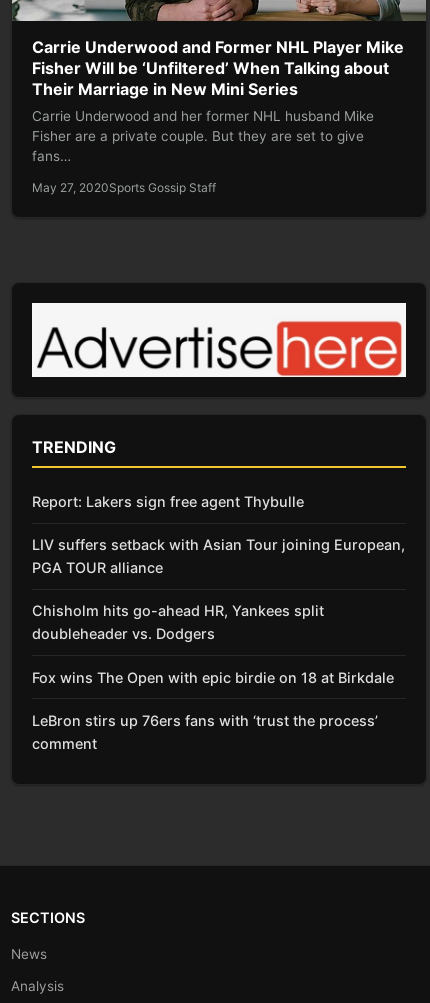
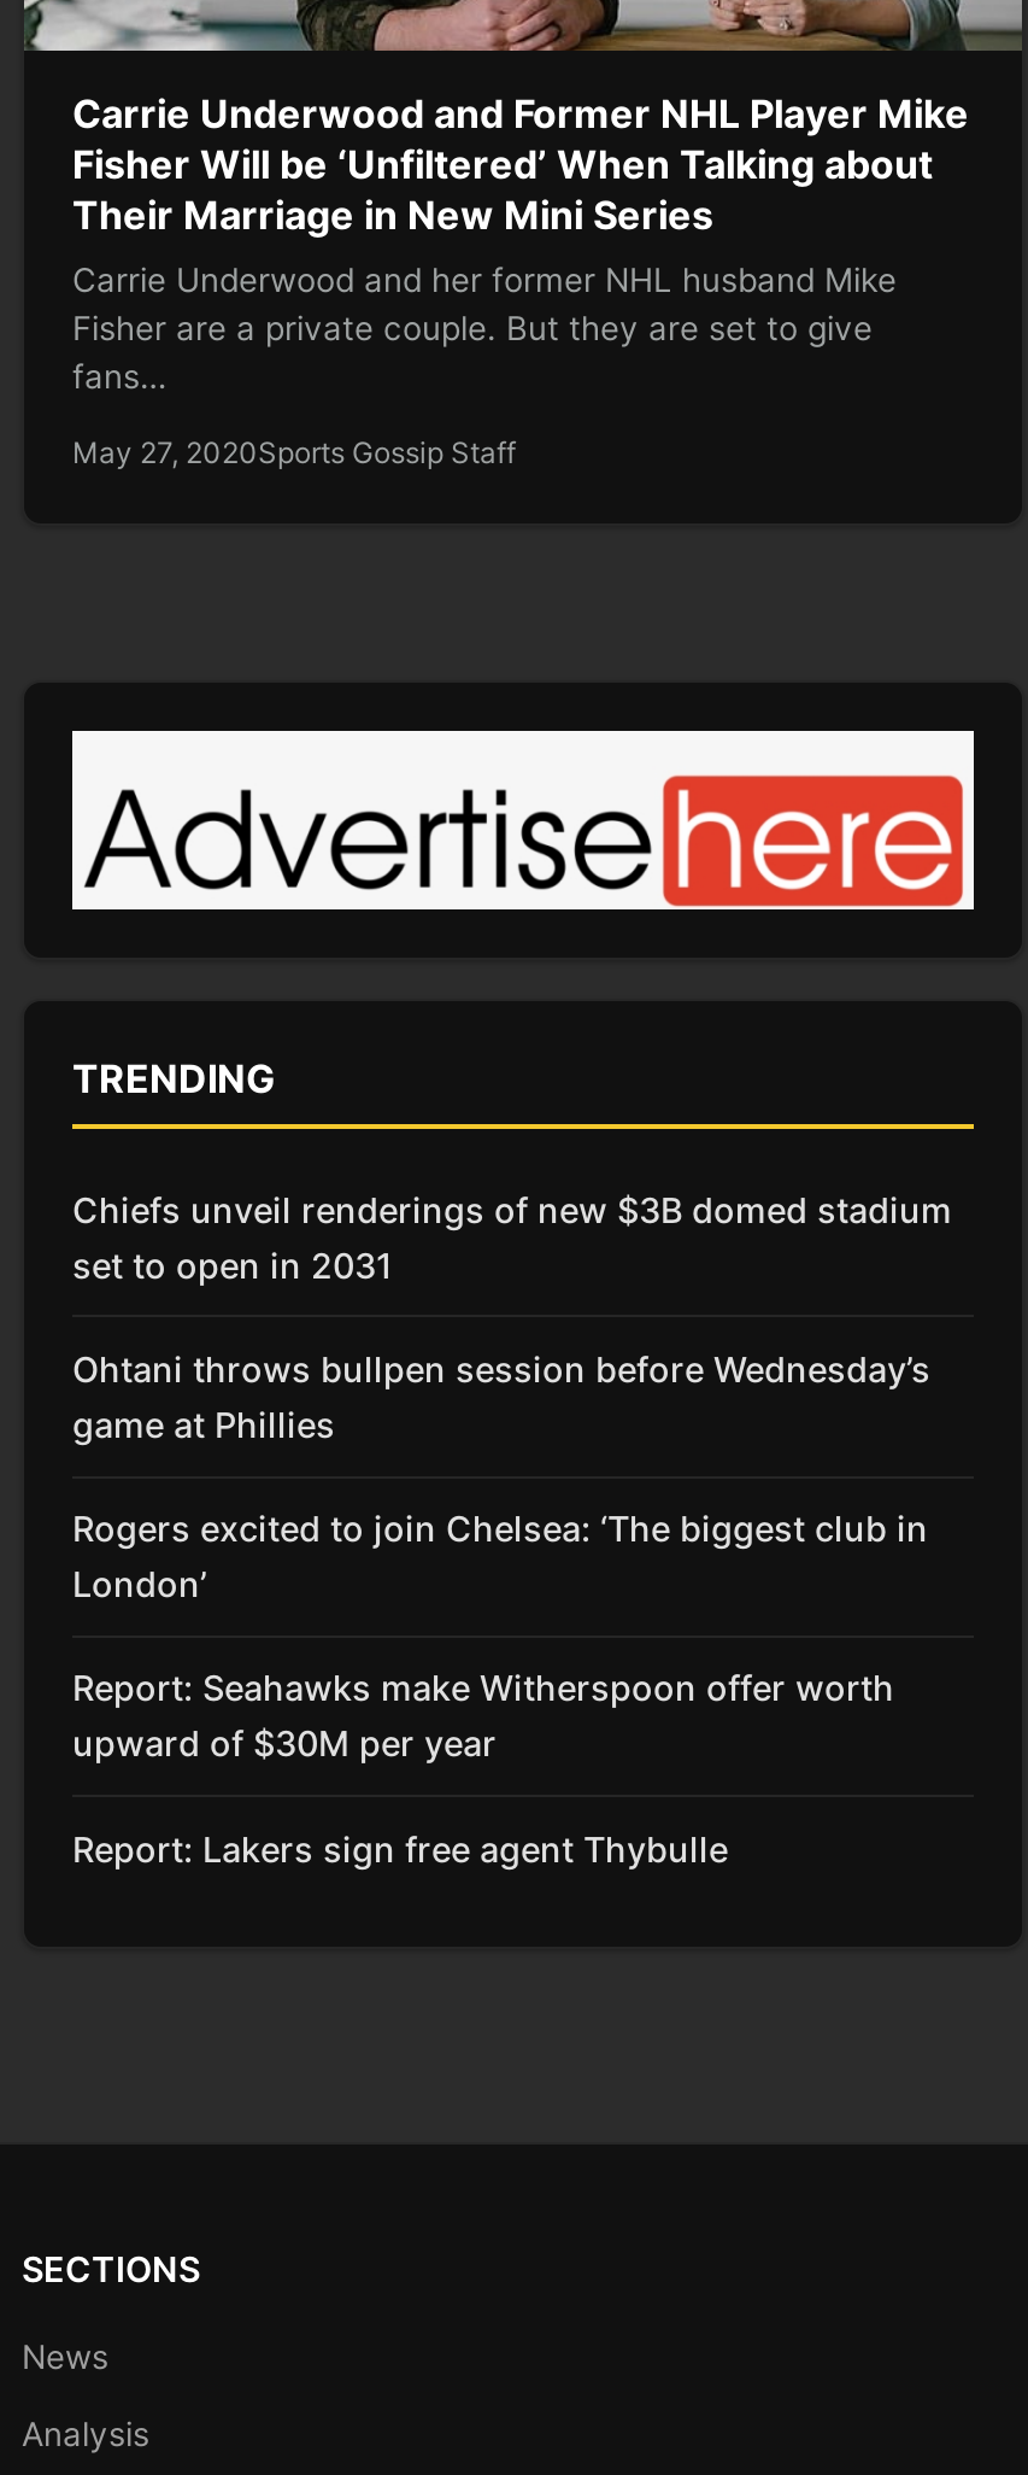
+ Chiefs unveil renderings of new $3B domed stadium
+ set to open in 2031
+ Ohtani throws bullpen session before Wednesday’s
+ game at Phillies
+ Rogers excited to join Chelsea: ‘The biggest club in
+ London’
+ Report: Seahawks make Witherspoon offer worth
+ upward of $30M per year

moved down: Report: Lakers sign free agent Thybulle

- LIV suffers setback with Asian Tour joining European,
- PGA TOUR alliance
- Chisholm hits go-ahead HR, Yankees split
- doubleheader vs. Dodgers
- Fox wins The Open with epic birdie on 18 at Birkdale
- LeBron stirs up 76ers fans with ‘trust the process’
- comment
